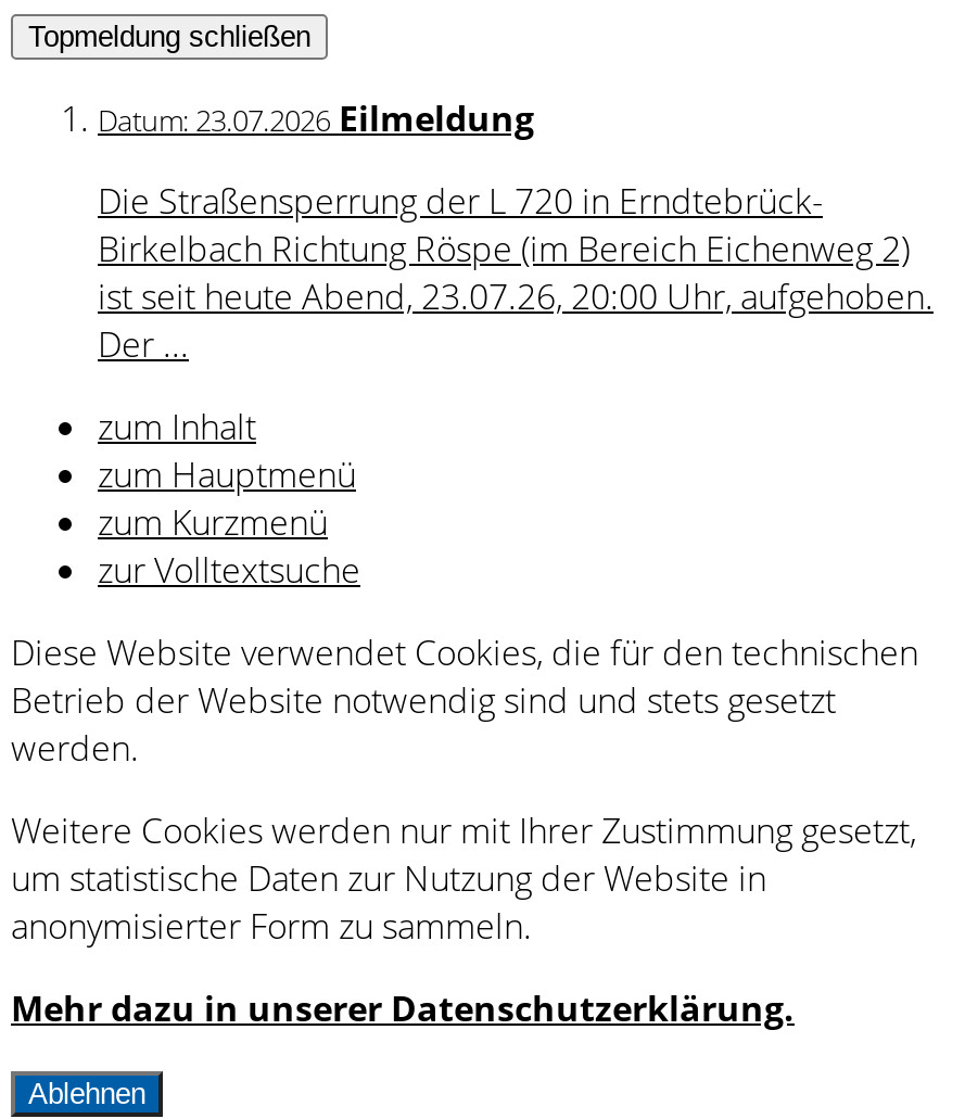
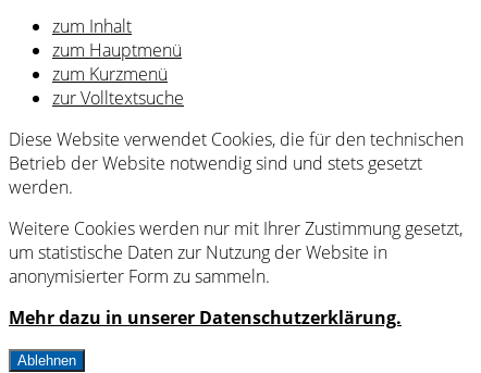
- Topmeldung schließen
- Datum: 23.07.2026 Eilmeldung
- Die Straßensperrung der L 720 in Erndtebrück-
- Birkelbach Richtung Röspe (im Bereich Eichenweg 2)
- ist seit heute Abend, 23.07.26, 20:00 Uhr, aufgehoben.
- Der ...
